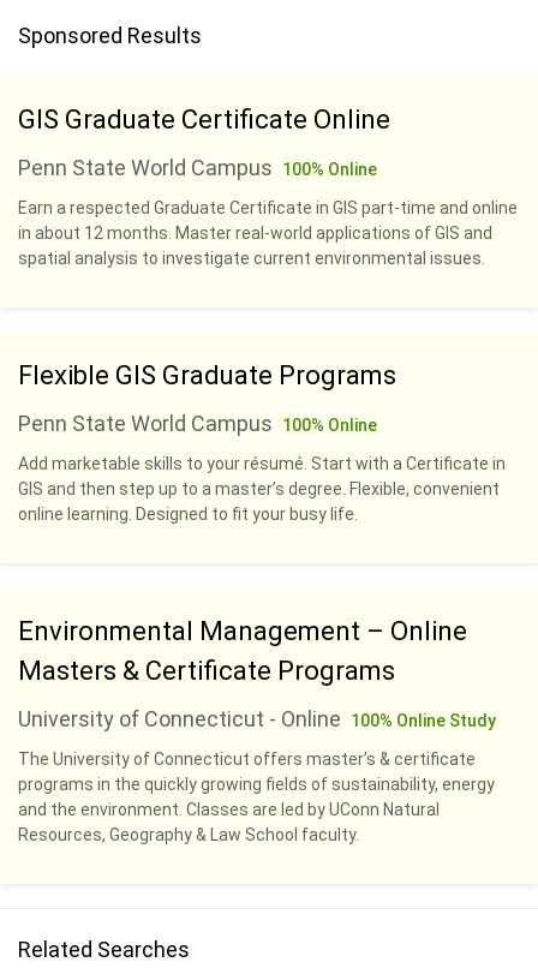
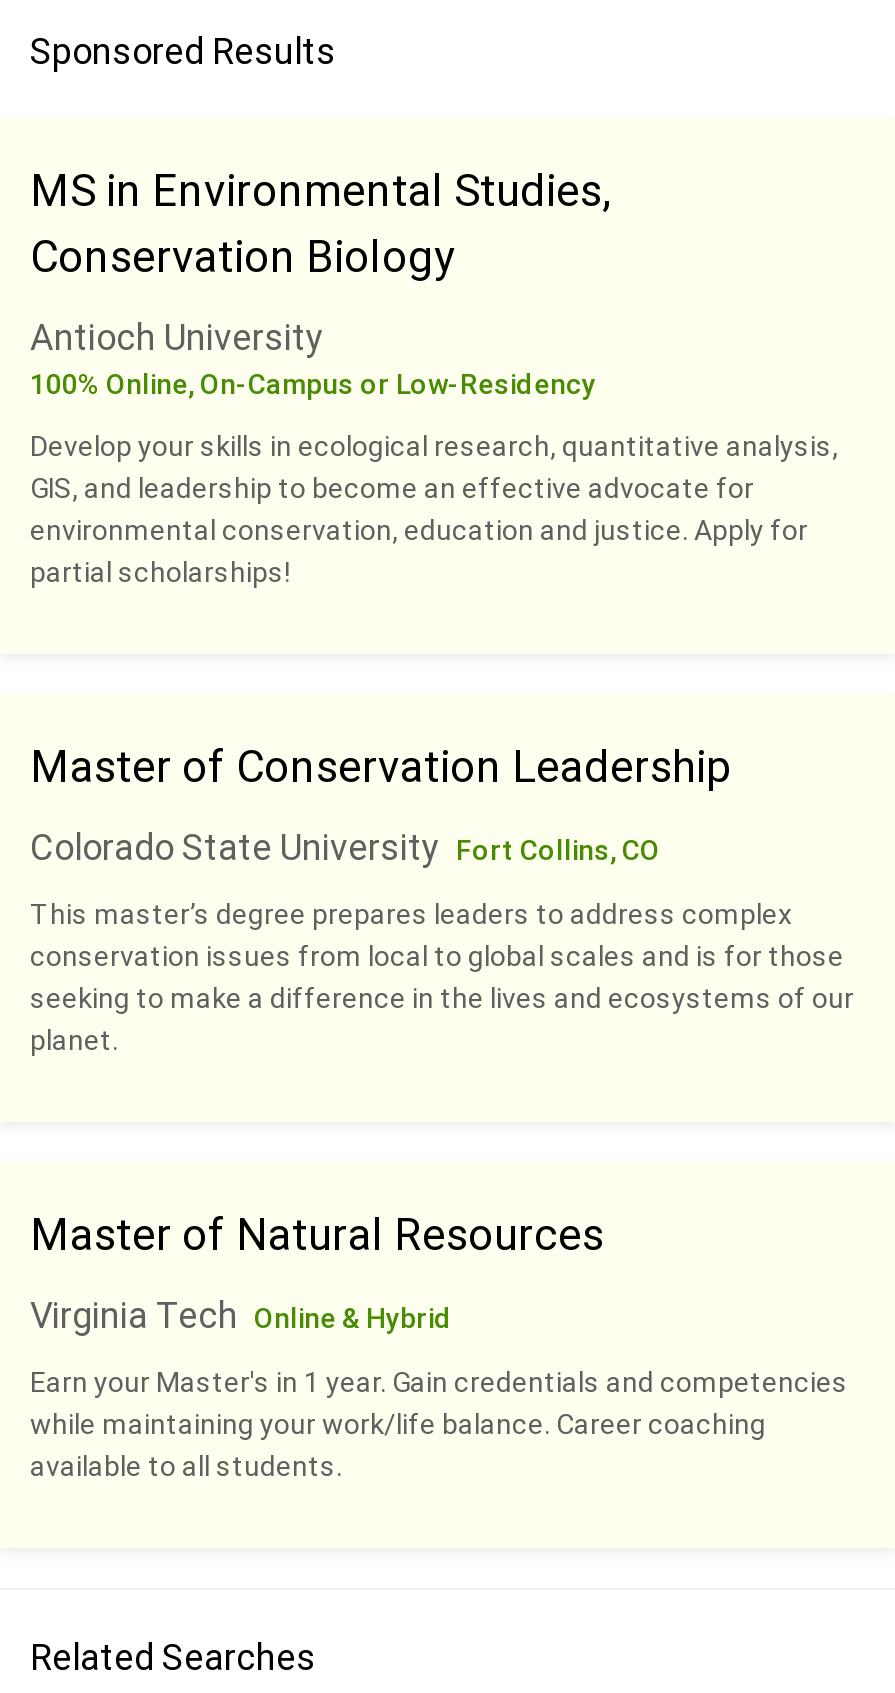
- GIS Graduate Certificate Online
+ MS in Environmental Studies,
+ Conservation Biology

- Penn State World Campus 100% Online
+ Antioch University
+ 100% Online, On-Campus or Low-Residency

- Earn a respected Graduate Certificate in GIS part-time and online
- in about 12 months. Master real-world applications of GIS and
- spatial analysis to investigate current environmental issues.
+ Develop your skills in ecological research, quantitative analysis,
+ GIS, and leadership to become an effective advocate for
+ environmental conservation, education and justice. Apply for
+ partial scholarships!

- Flexible GIS Graduate Programs
+ Master of Conservation Leadership

- Penn State World Campus 100% Online
+ Colorado State University Fort Collins, CO

- Add marketable skills to your résumé. Start with a Certificate in
- GIS and then step up to a master’s degree. Flexible, convenient
- online learning. Designed to fit your busy life.
+ This master’s degree prepares leaders to address complex
+ conservation issues from local to global scales and is for those
+ seeking to make a difference in the lives and ecosystems of our
+ planet.

- Environmental Management – Online
- Masters & Certificate Programs
+ Master of Natural Resources

- University of Connecticut - Online 100% Online Study
+ Virginia Tech Online & Hybrid

- The University of Connecticut offers master’s & certificate
- programs in the quickly growing fields of sustainability, energy
- and the environment. Classes are led by UConn Natural
- Resources, Geography & Law School faculty.
+ Earn your Master's in 1 year. Gain credentials and competencies
+ while maintaining your work/life balance. Career coaching
+ available to all students.
